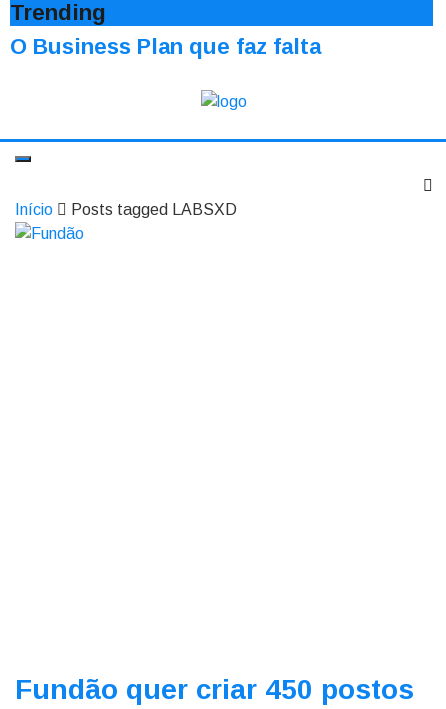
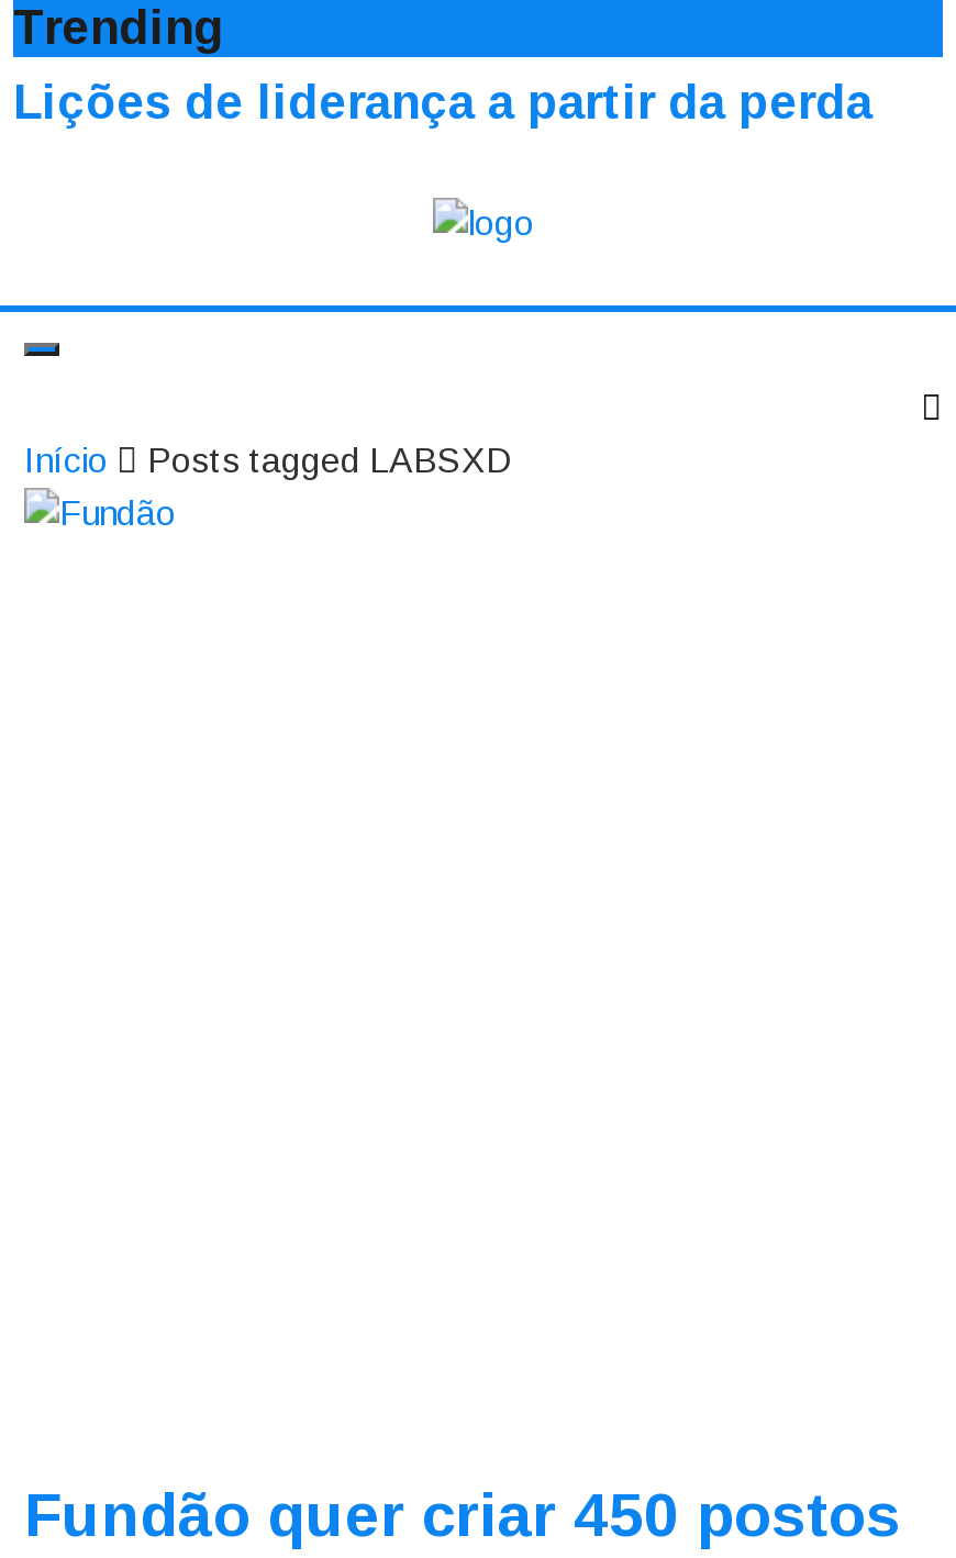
- O Business Plan que faz falta
+ Lições de liderança a partir da perda
